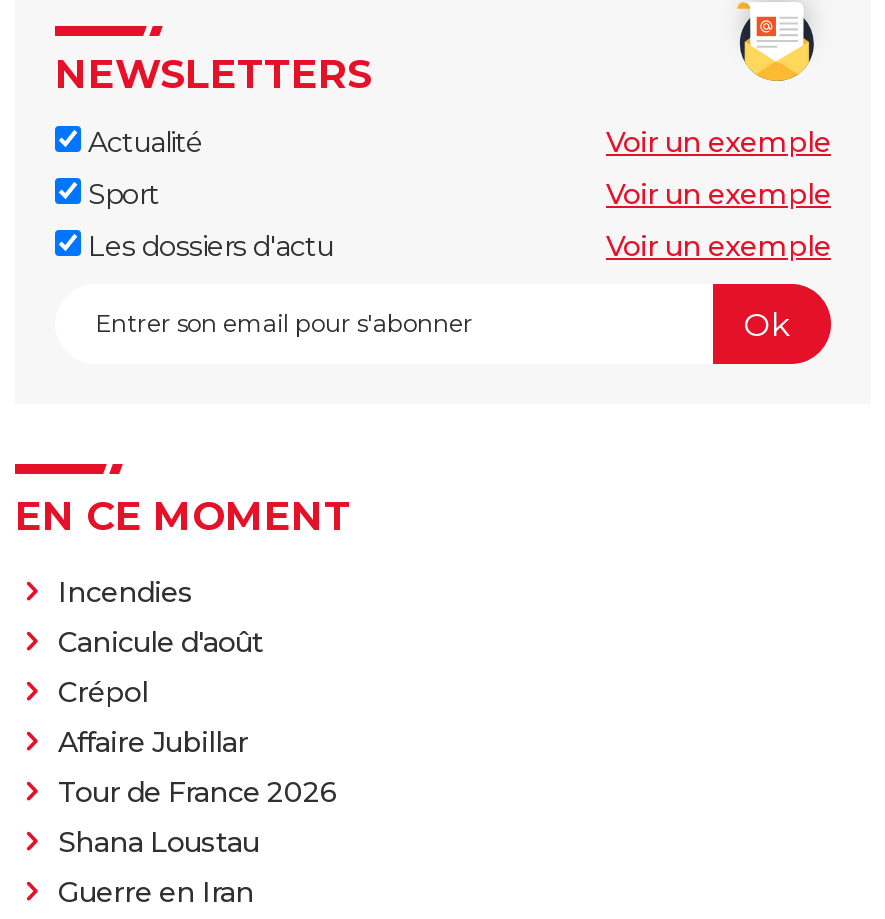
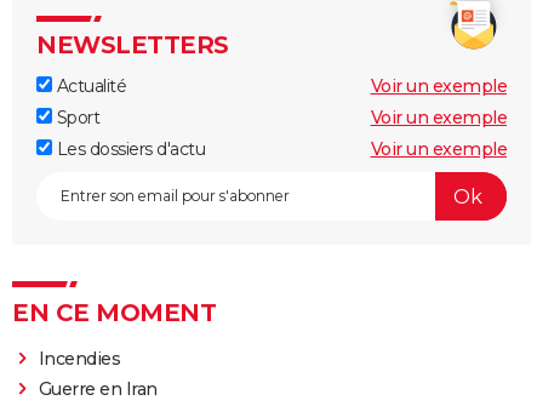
- Canicule d'août
- Crépol
- Affaire Jubillar
- Tour de France 2026
- Shana Loustau
